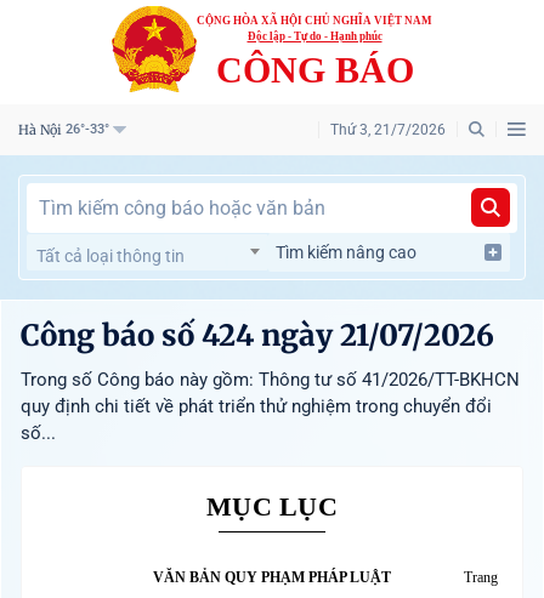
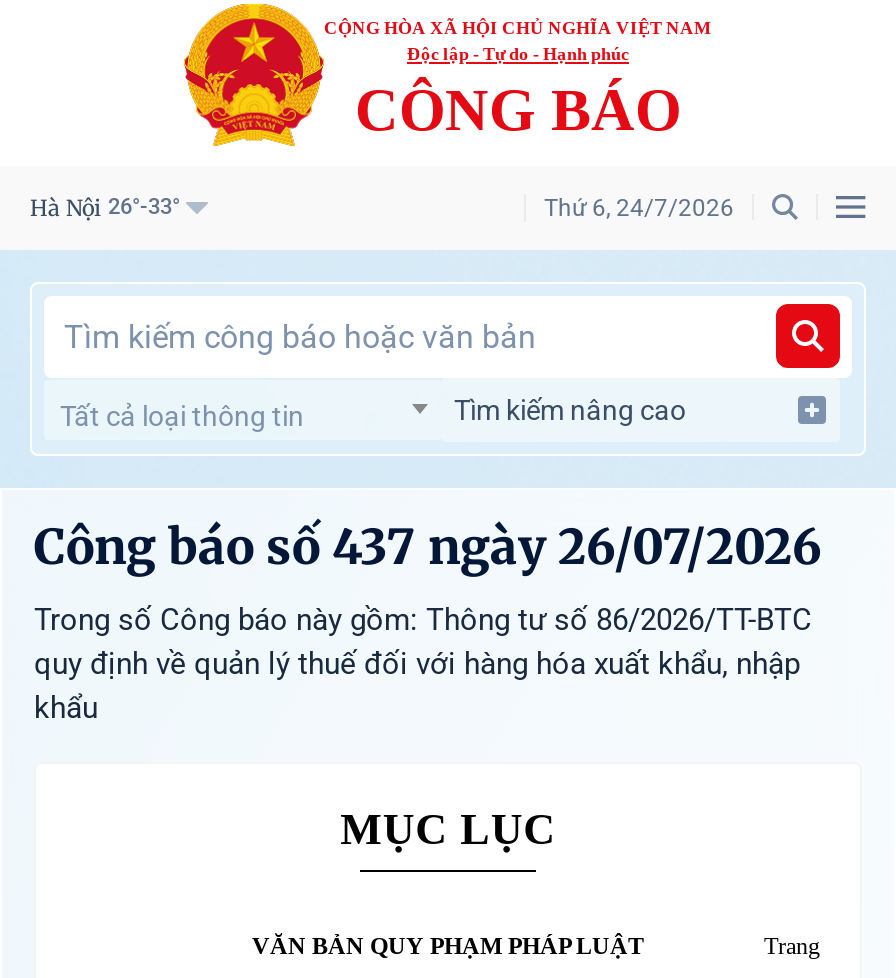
- Thứ 3, 21/7/2026
+ Thứ 6, 24/7/2026

- Công báo số 424 ngày 21/07/2026
- Trong số Công báo này gồm: Thông tư số 41/2026/TT-BKHCN
- quy định chi tiết về phát triển thử nghiệm trong chuyển đổi
- số...
+ Công báo số 437 ngày 26/07/2026
+ Trong số Công báo này gồm: Thông tư số 86/2026/TT-BTC
+ quy định về quản lý thuế đối với hàng hóa xuất khẩu, nhập
+ khẩu
